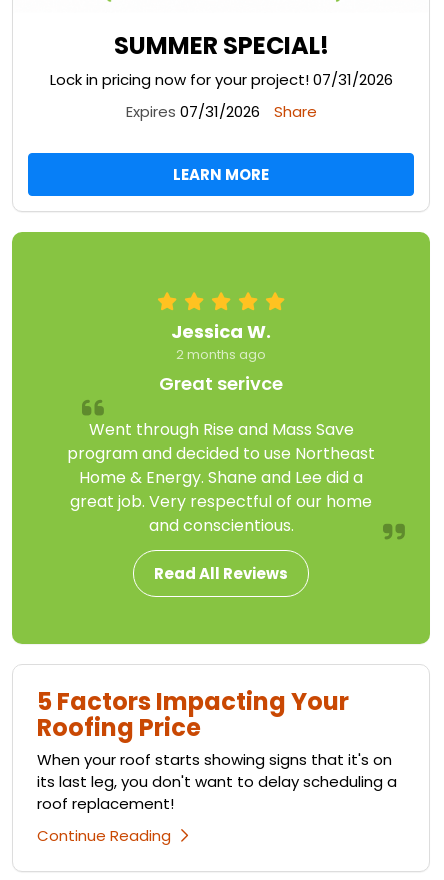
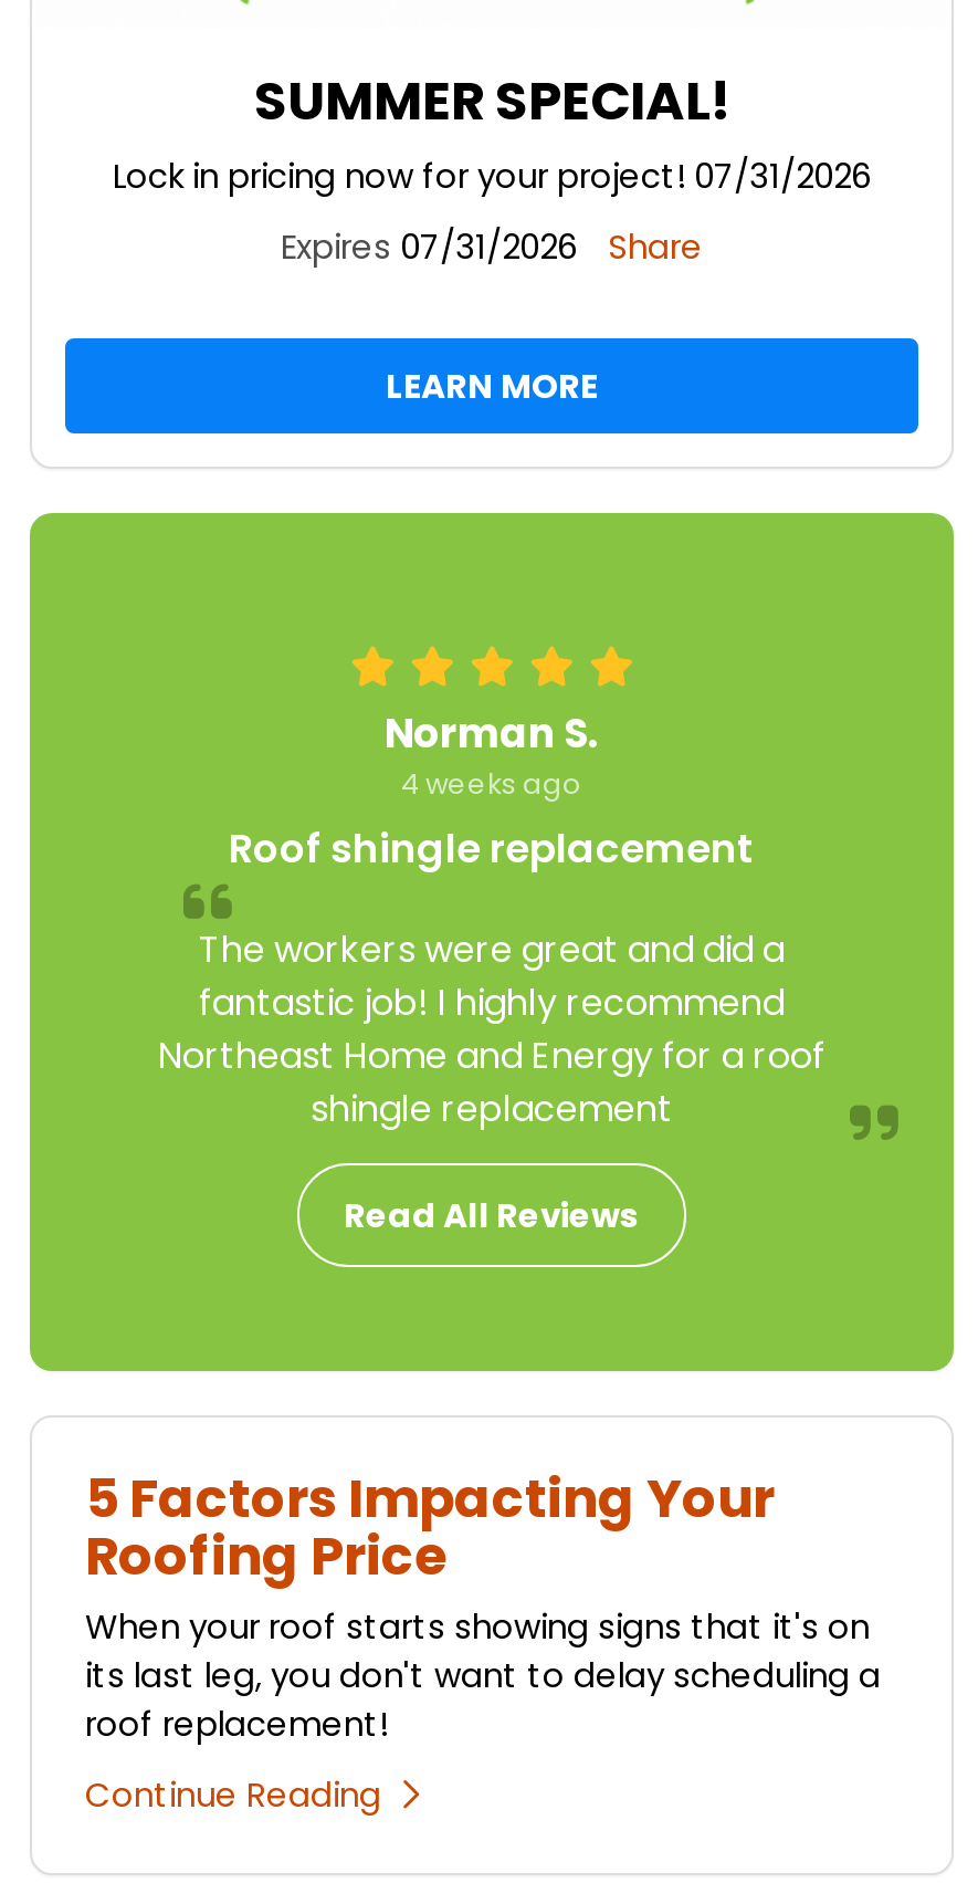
- Jessica W.
- 2 months ago
- Great serivce
+ Norman S.
+ 4 weeks ago
+ Roof shingle replacement

- Went through Rise and Mass Save
- program and decided to use Northeast
- Home & Energy. Shane and Lee did a
- great job. Very respectful of our home
- and conscientious.
+ The workers were great and did a
+ fantastic job! I highly recommend
+ Northeast Home and Energy for a roof
+ shingle replacement
